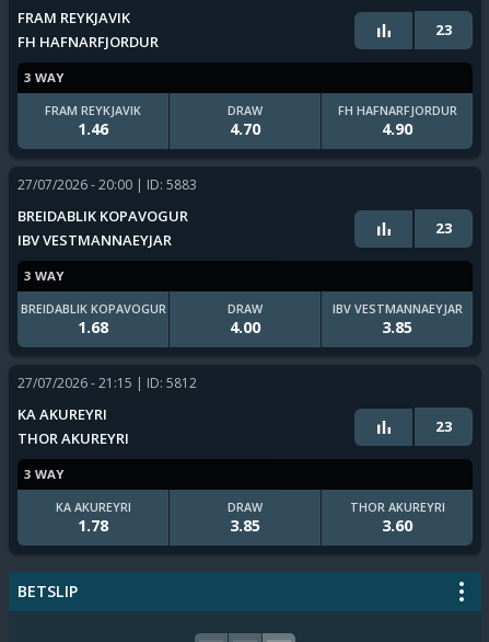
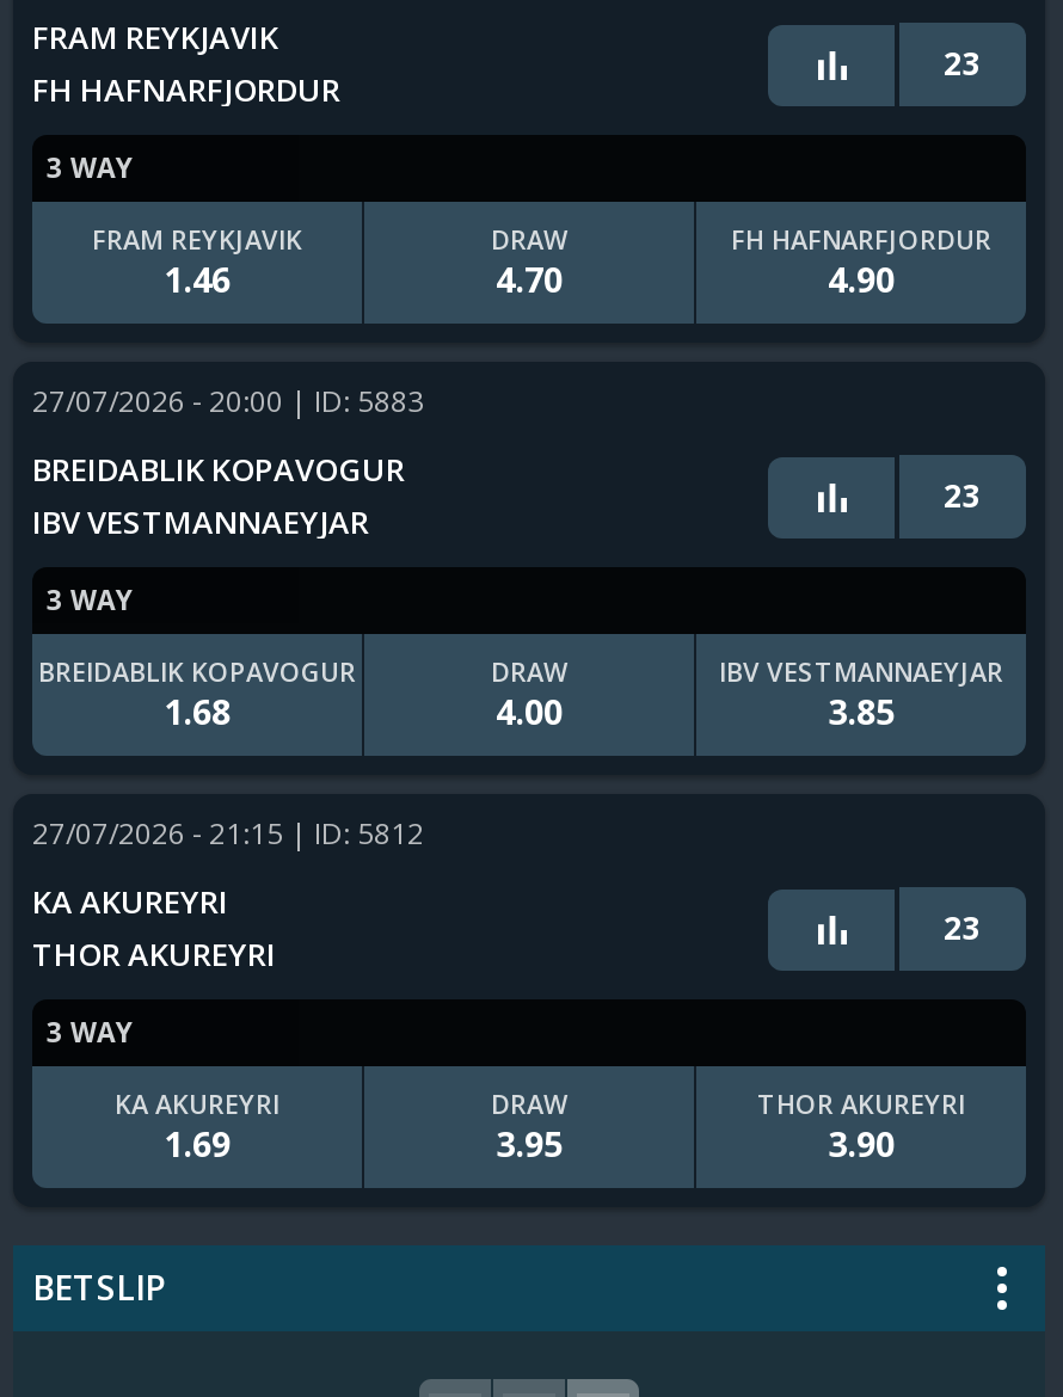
- 1.78
+ 1.69

- 3.85
+ 3.95

- 3.60
+ 3.90
